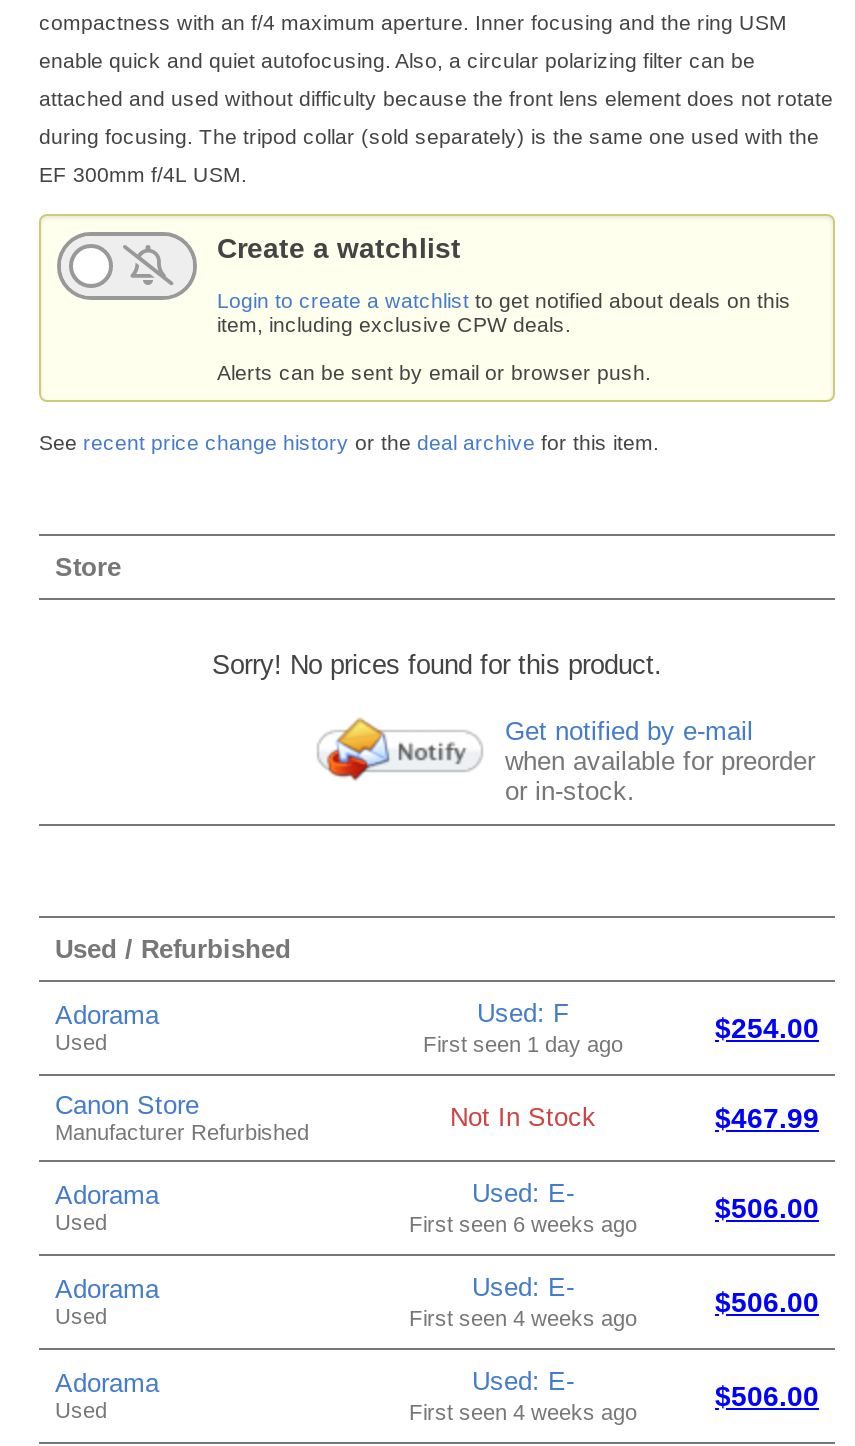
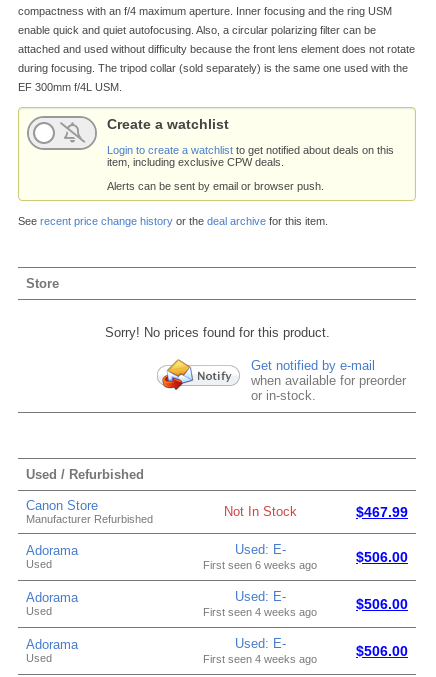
- Adorama
- Used

- Used: F
- First seen 1 day ago
- $254.00
